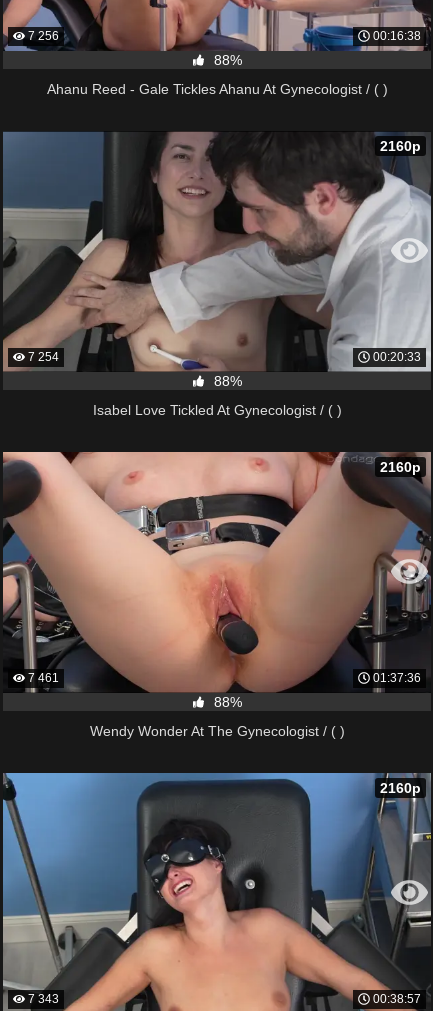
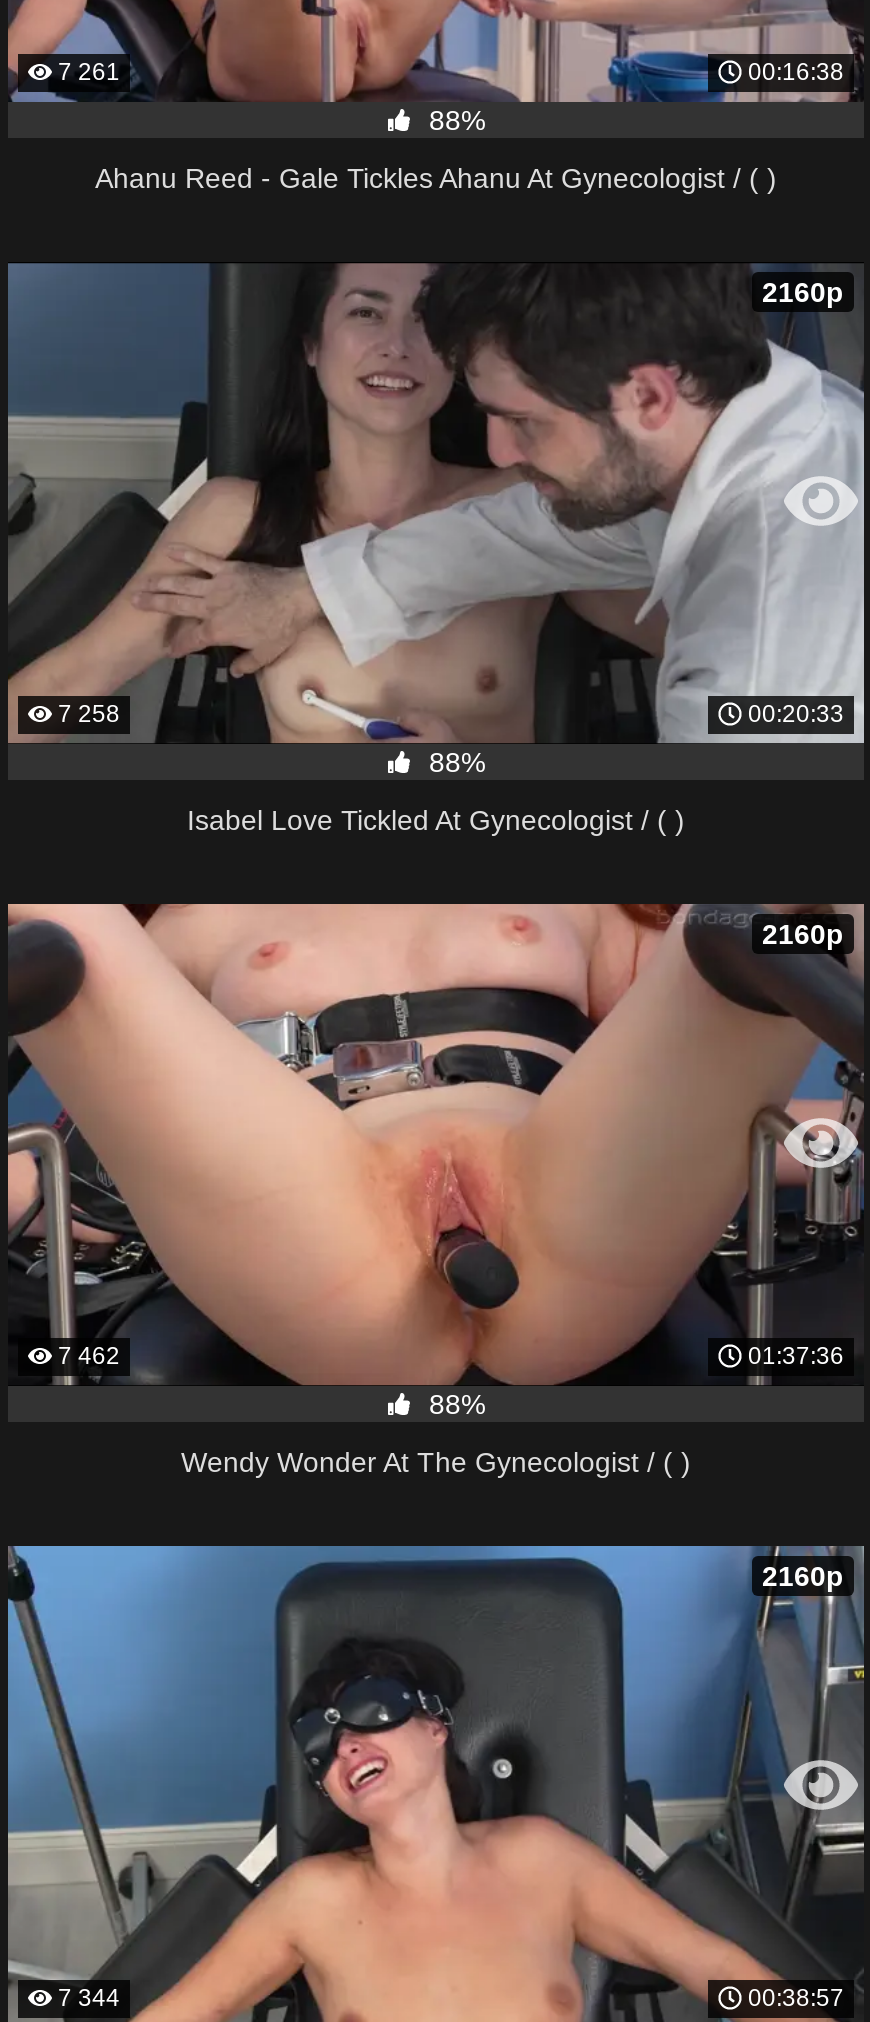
- 7 256
+ 7 261

- 7 254
+ 7 258

- 7 461
+ 7 462

- 7 343
+ 7 344
